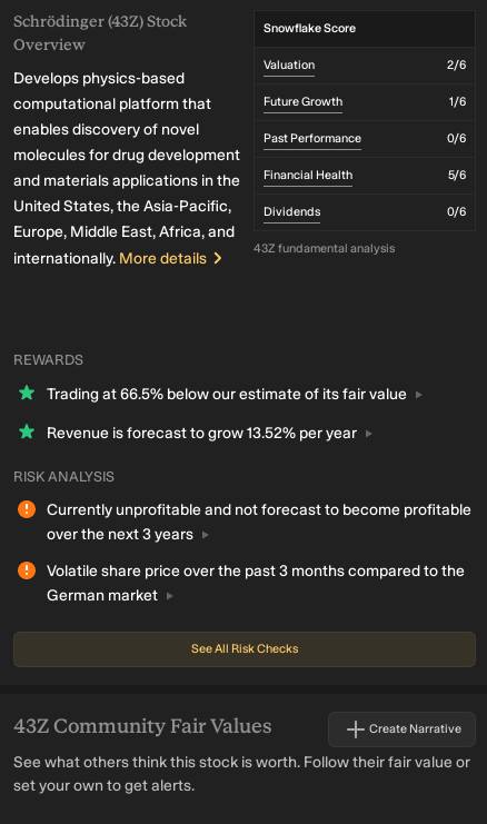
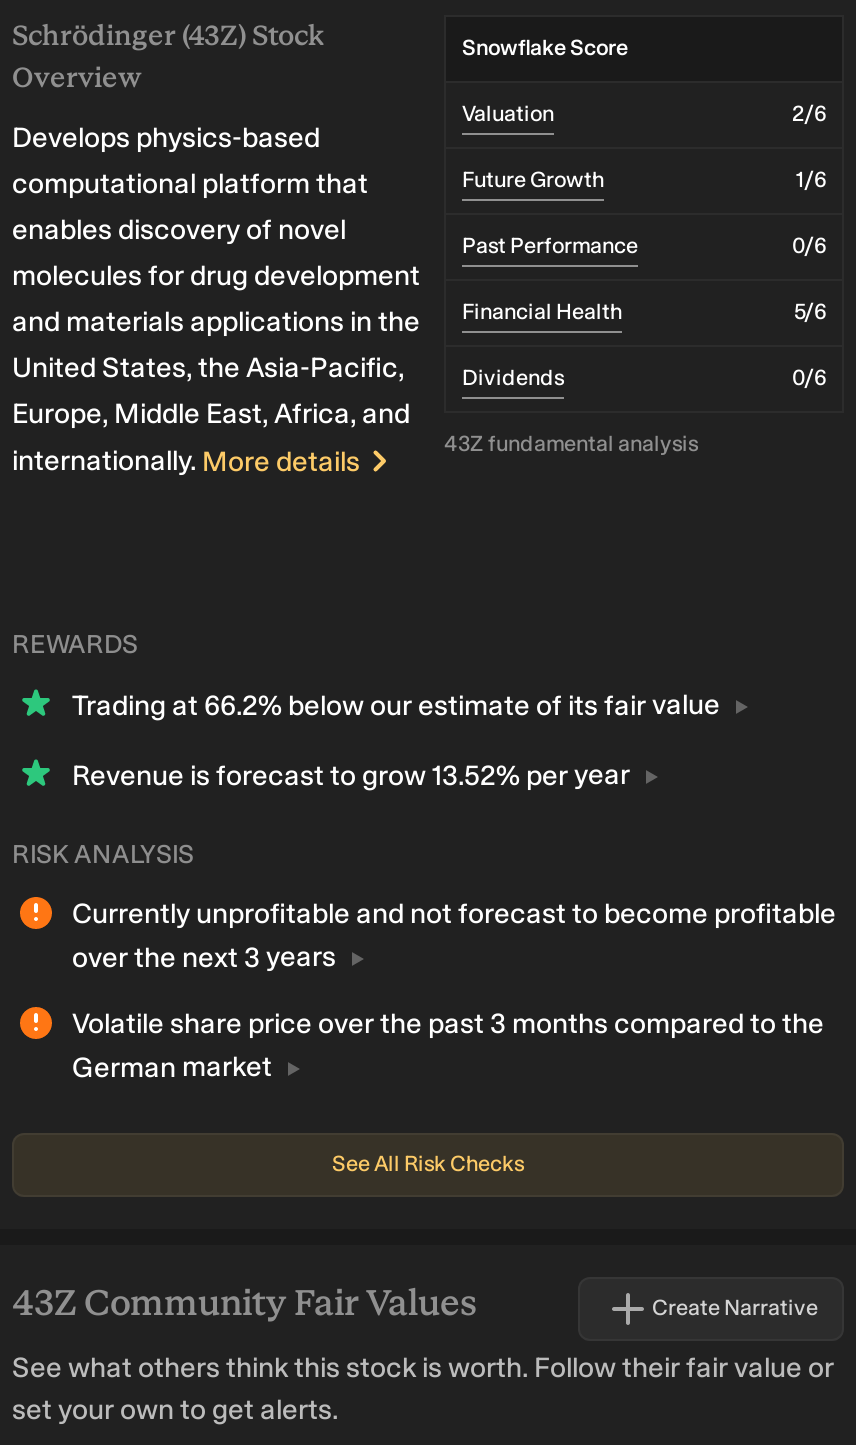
- Trading at 66.5% below our estimate of its fair value
+ Trading at 66.2% below our estimate of its fair value
